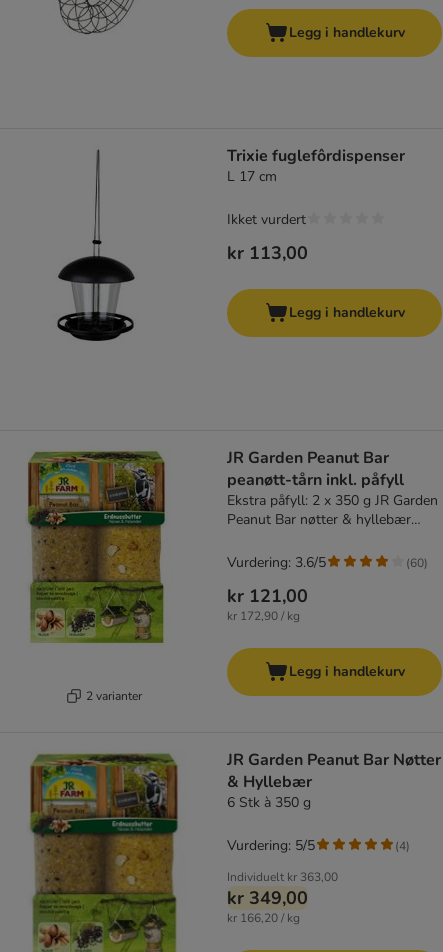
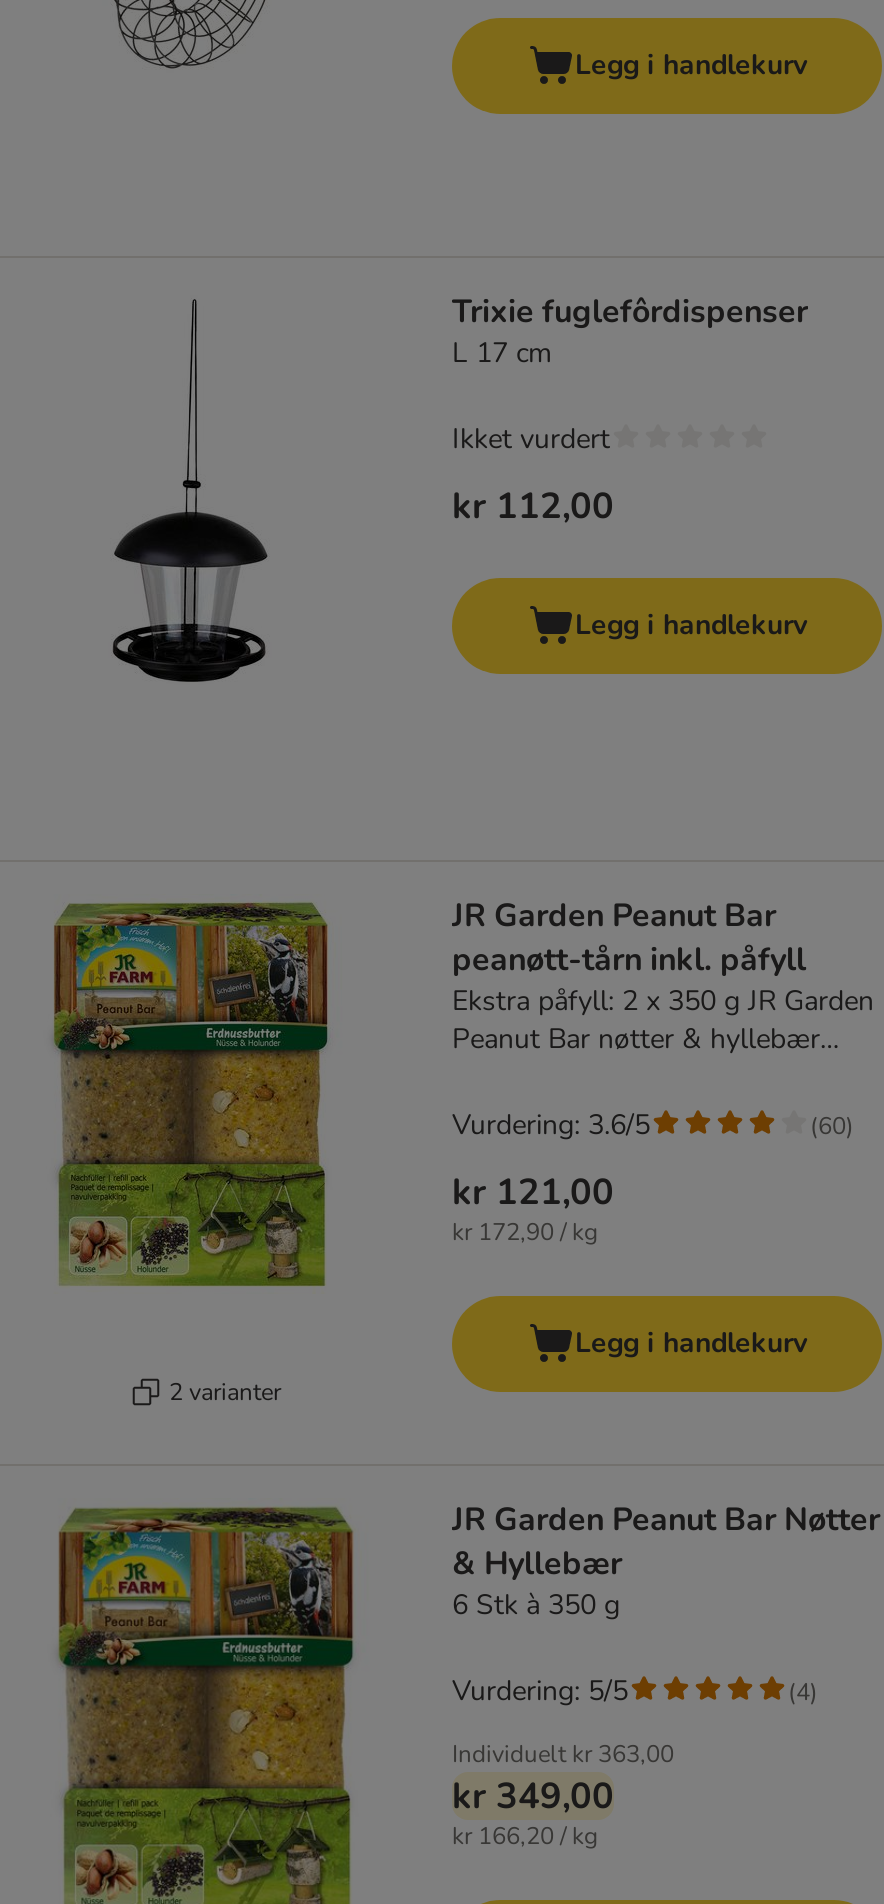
- kr 113,00
+ kr 112,00
